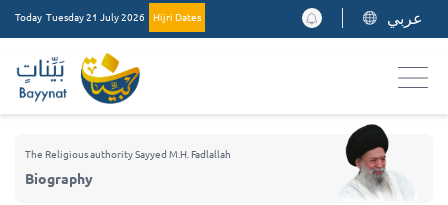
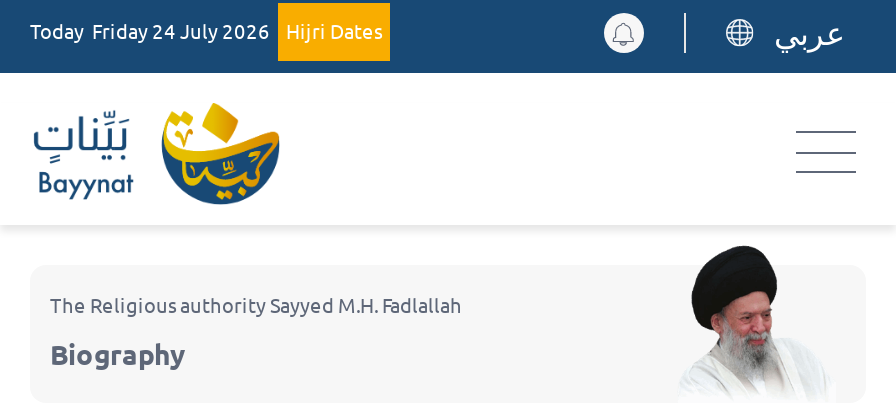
- Today Tuesday 21 July 2026 Hijri Dates
+ Today Friday 24 July 2026 Hijri Dates
